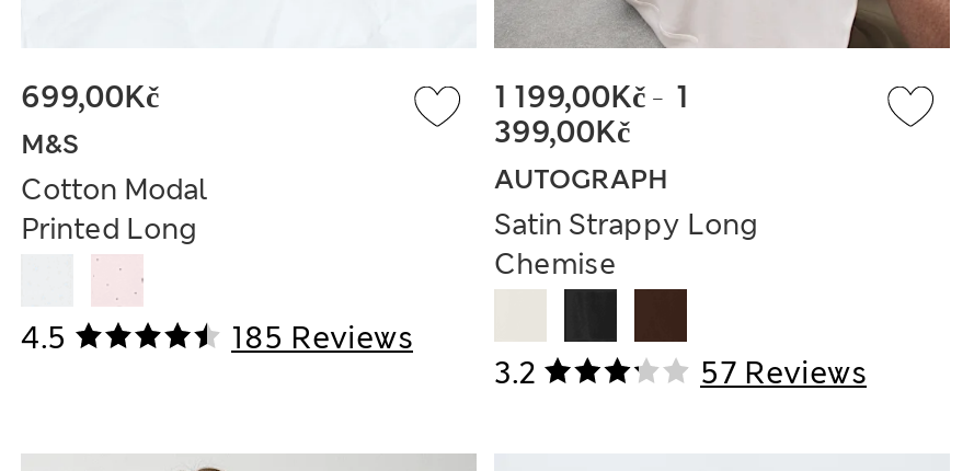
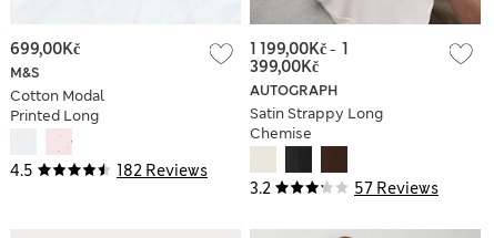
- 185 Reviews
+ 182 Reviews
